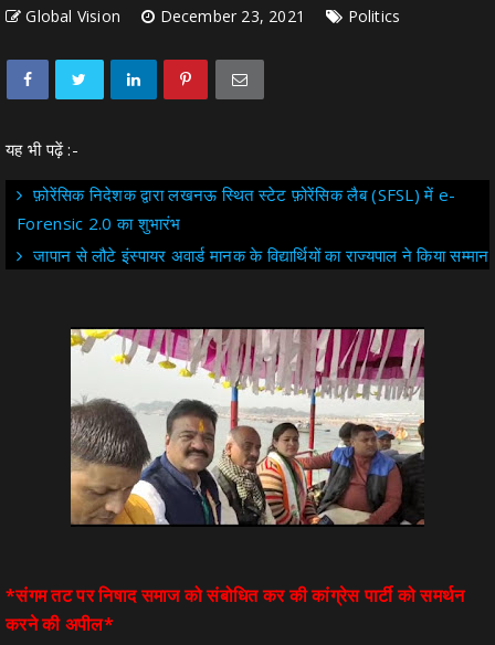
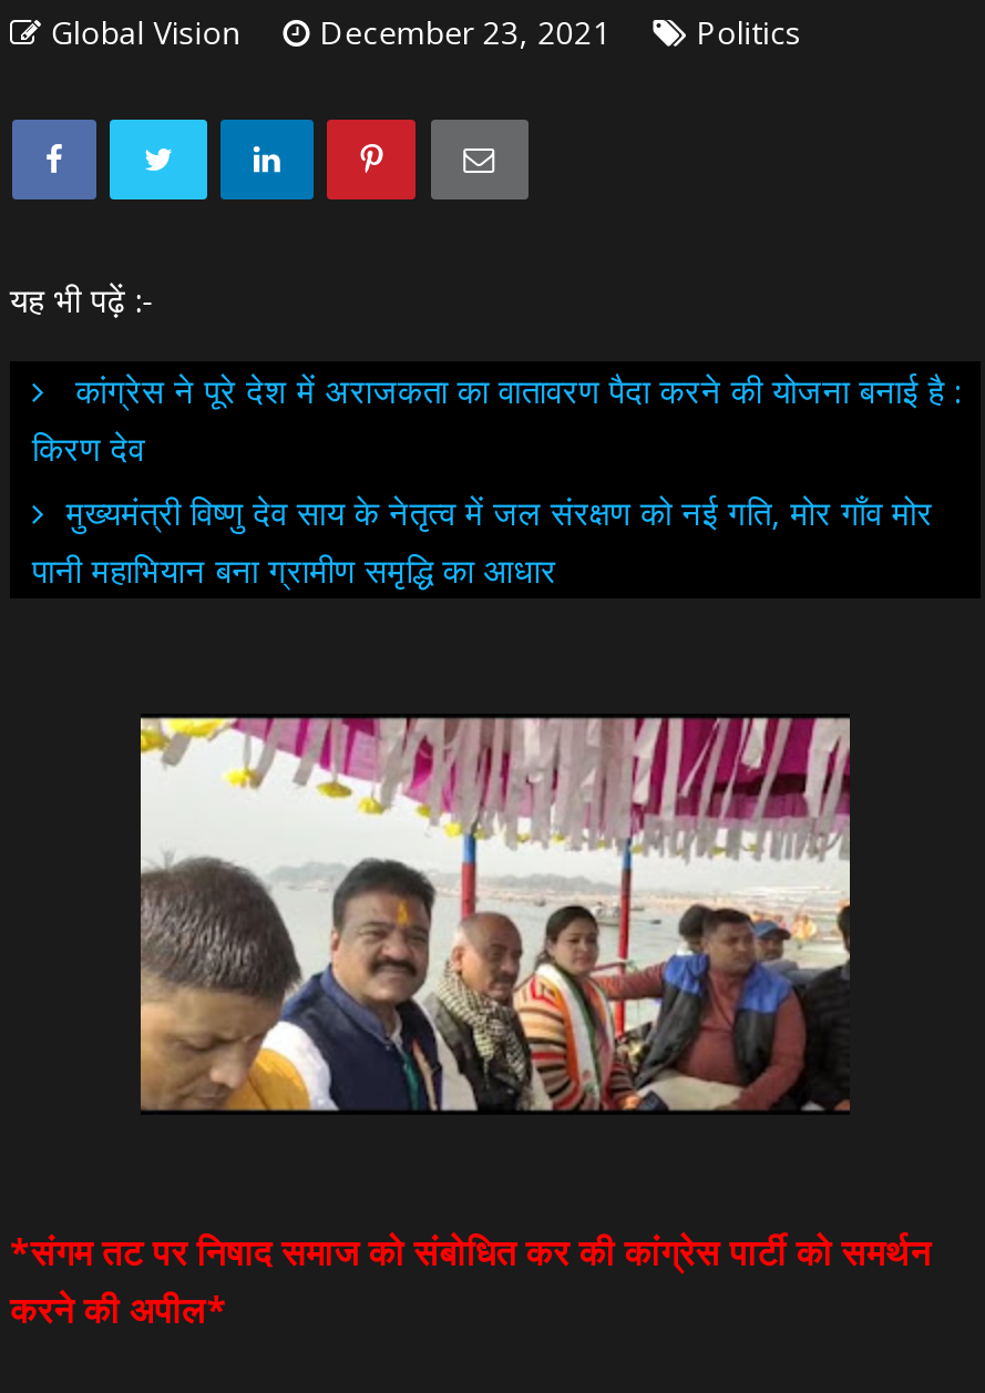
- फ़ोरेंसिक निदेशक द्वारा लखनऊ स्थित स्टेट फ़ोरेंसिक लैब (SFSL) में e-
- Forensic 2.0 का शुभारंभ
- जापान से लौटे इंस्पायर अवार्ड मानक के विद्यार्थियों का राज्यपाल ने किया सम्मान
+ कांग्रेस ने पूरे देश में अराजकता का वातावरण पैदा करने की योजना बनाई है :
+ किरण देव
+ मुख्यमंत्री विष्णु देव साय के नेतृत्व में जल संरक्षण को नई गति, मोर गाँव मोर
+ पानी महाभियान बना ग्रामीण समृद्धि का आधार
